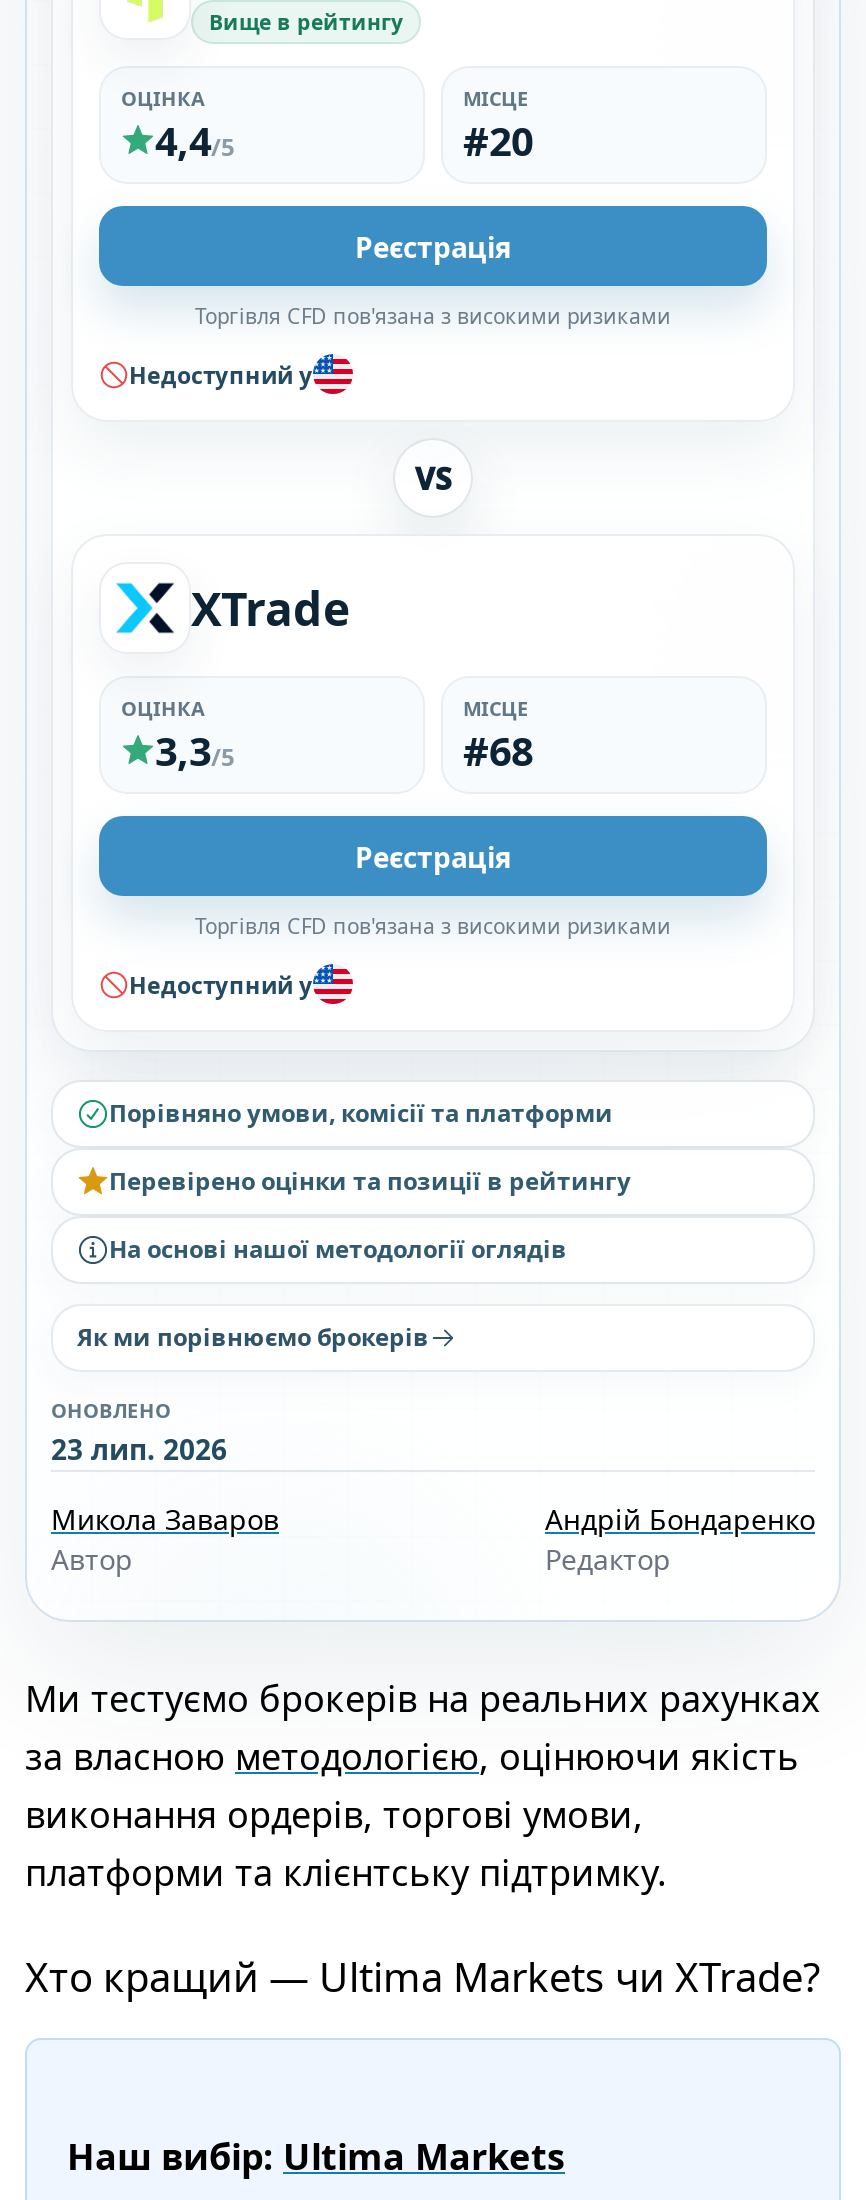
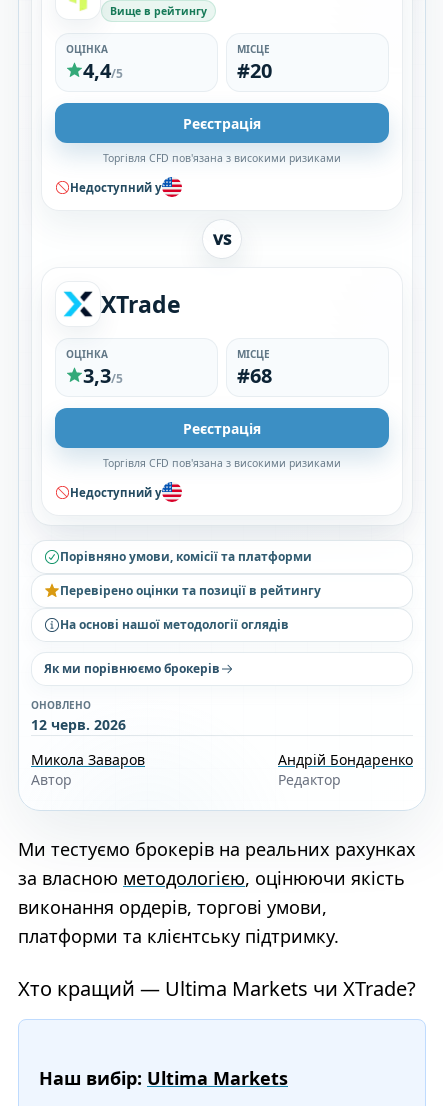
- 23 лип. 2026
+ 12 черв. 2026
